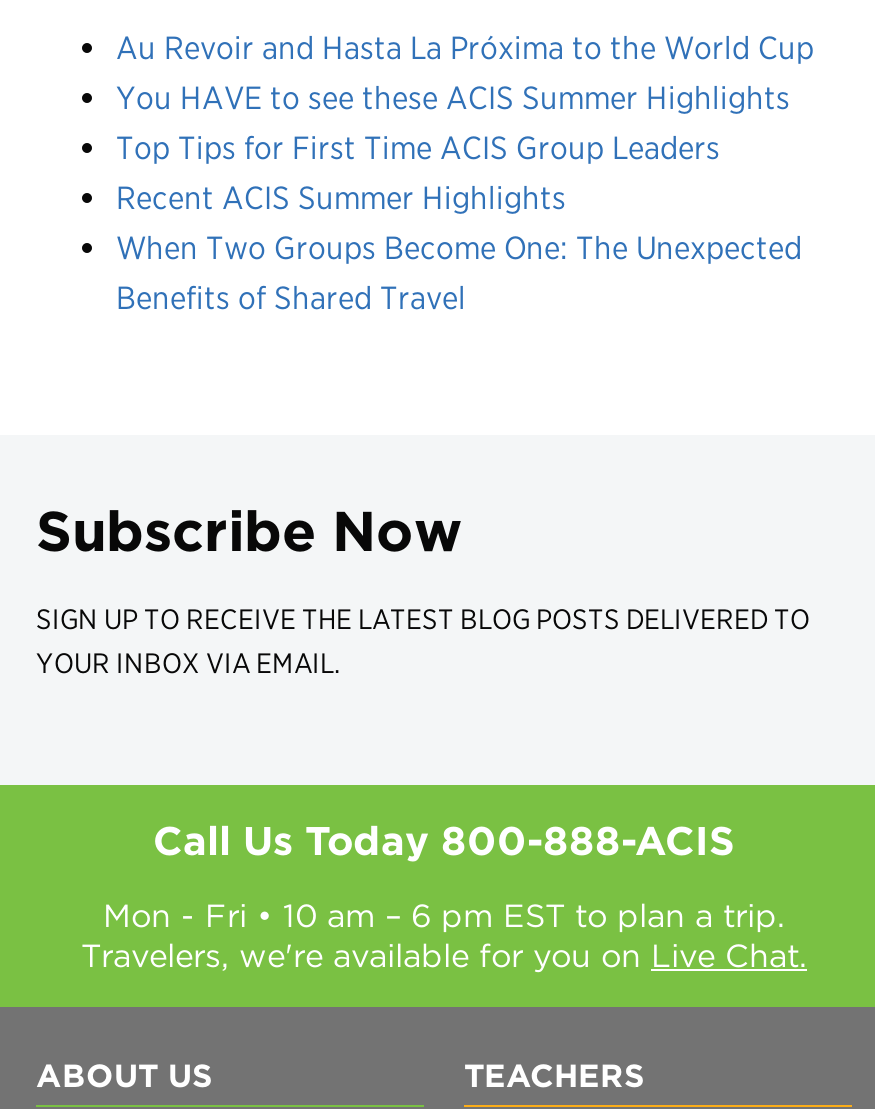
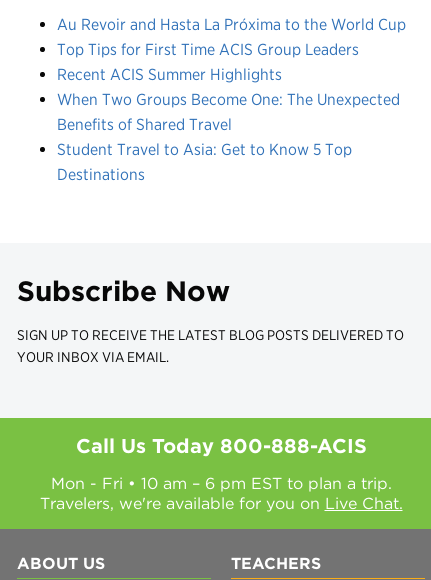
- You HAVE to see these ACIS Summer Highlights

moved up: Top Tips for First Time ACIS Group Leaders | Recent ACIS Summer Highlights | When Two Groups Become One: The Unexpected | Benefits of Shared Travel

+ Student Travel to Asia: Get to Know 5 Top
+ Destinations
